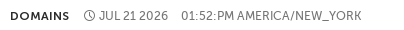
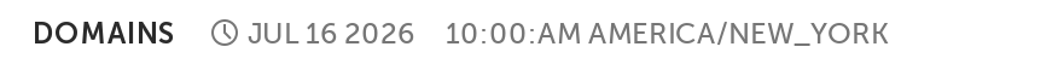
- JUL 21 2026
- 01:52:PM AMERICA/NEW_YORK
+ JUL 16 2026
+ 10:00:AM AMERICA/NEW_YORK
